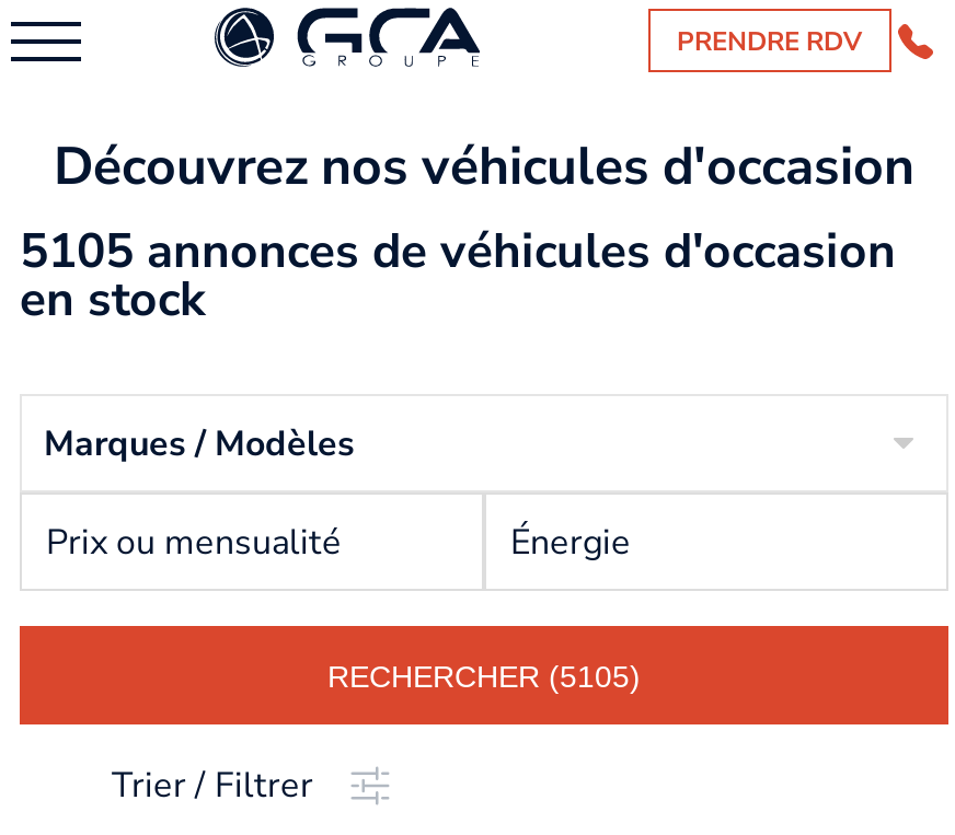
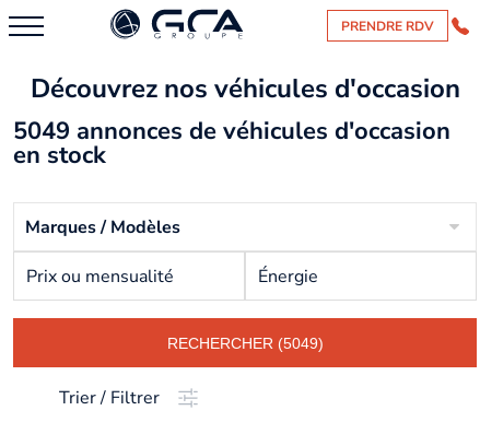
- 5105 annonces de véhicules d'occasion
+ 5049 annonces de véhicules d'occasion

- RECHERCHER (5105)
+ RECHERCHER (5049)
